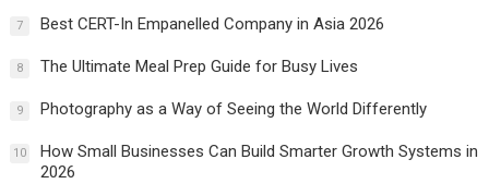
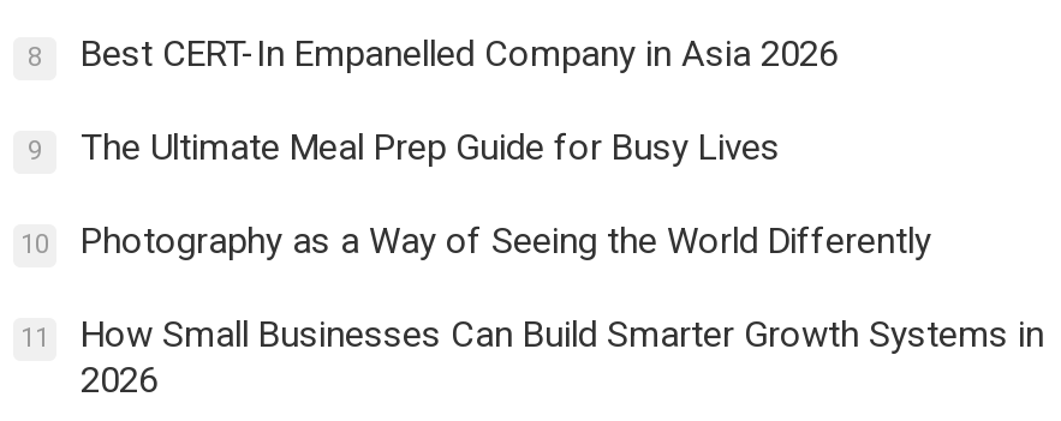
- 7 Best CERT-In Empanelled Company in Asia 2026
+ 8 Best CERT-In Empanelled Company in Asia 2026

- 8 The Ultimate Meal Prep Guide for Busy Lives
+ 9 The Ultimate Meal Prep Guide for Busy Lives

- 9 Photography as a Way of Seeing the World Differently
+ 10 Photography as a Way of Seeing the World Differently

- 10 How Small Businesses Can Build Smarter Growth Systems in
+ 11 How Small Businesses Can Build Smarter Growth Systems in
